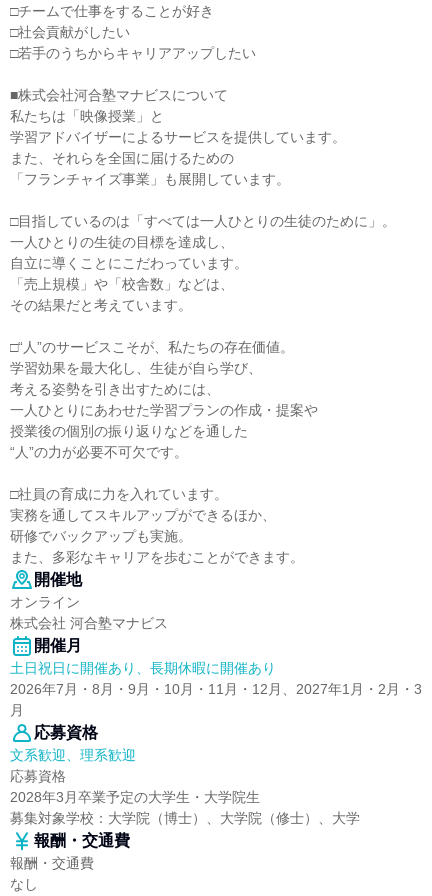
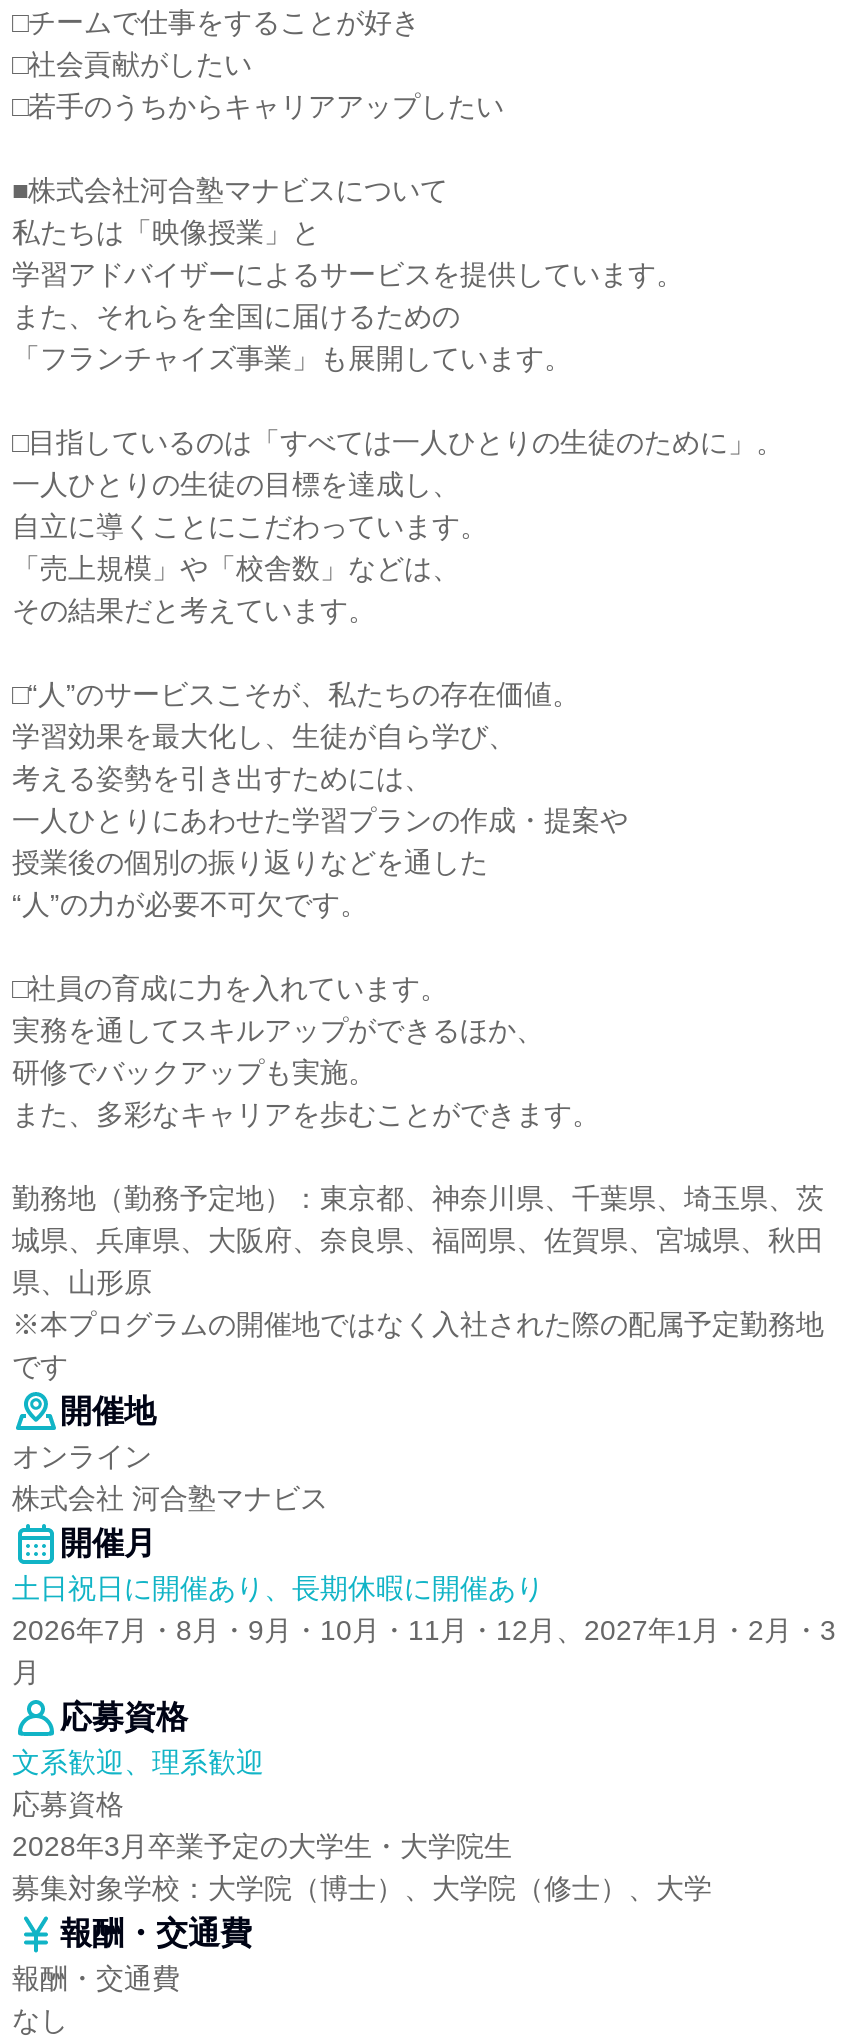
+ 勤務地（勤務予定地）：東京都、神奈川県、千葉県、埼玉県、茨
+ 城県、兵庫県、大阪府、奈良県、福岡県、佐賀県、宮城県、秋田
+ 県、山形原
+ ※本プログラムの開催地ではなく入社された際の配属予定勤務地
+ です
